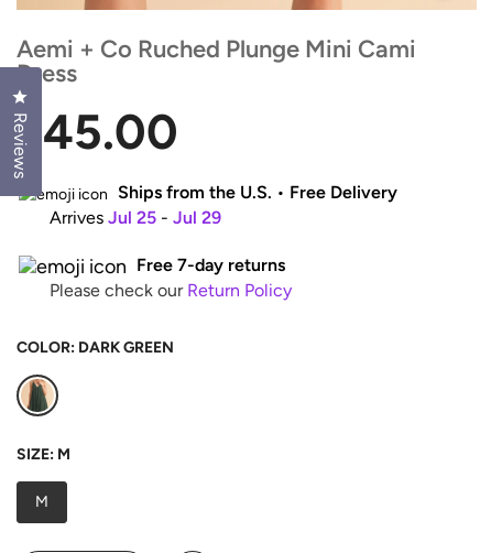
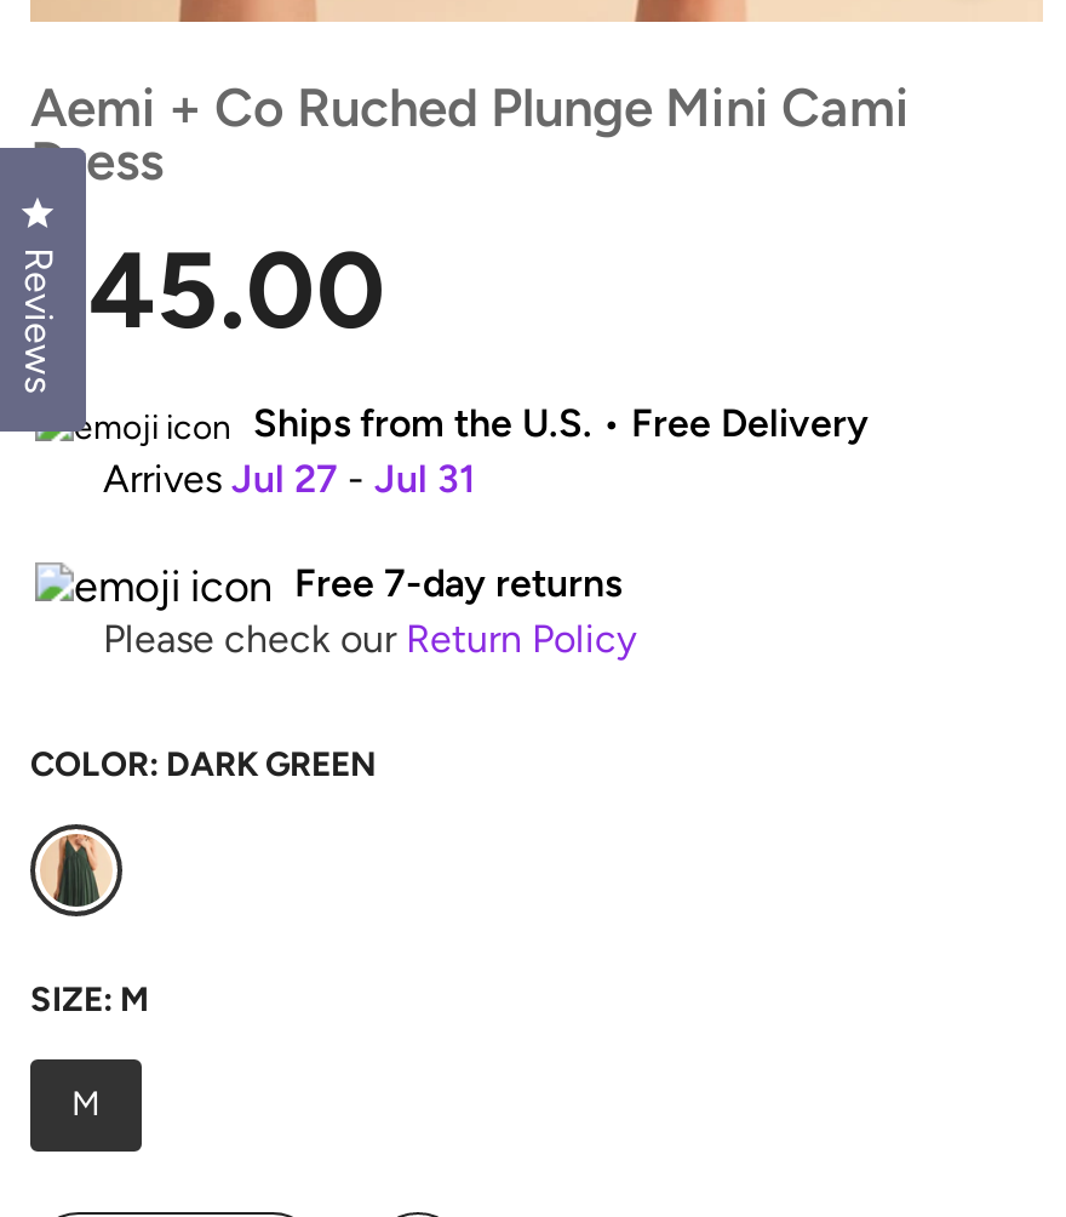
- Arrives Jul 25 - Jul 29
+ Arrives Jul 27 - Jul 31
